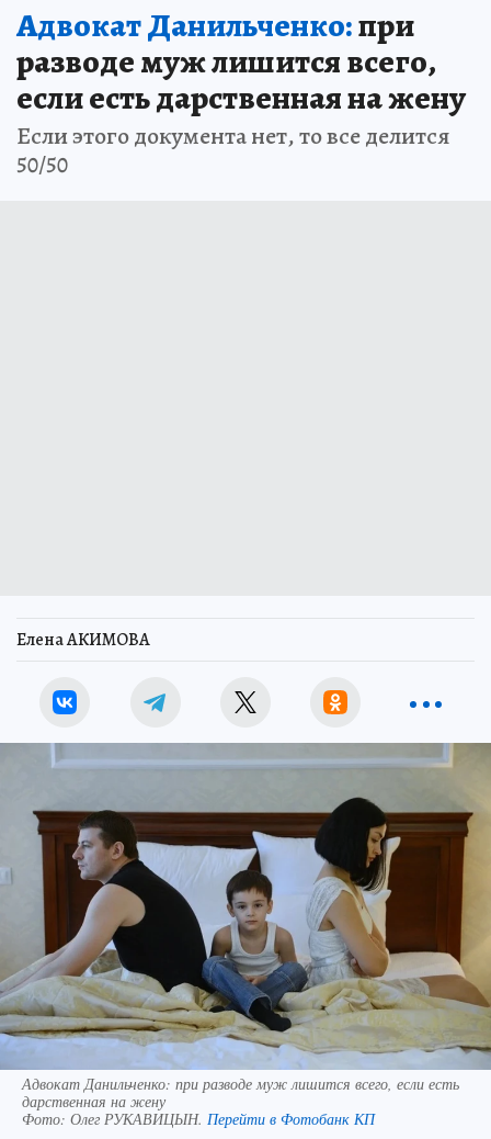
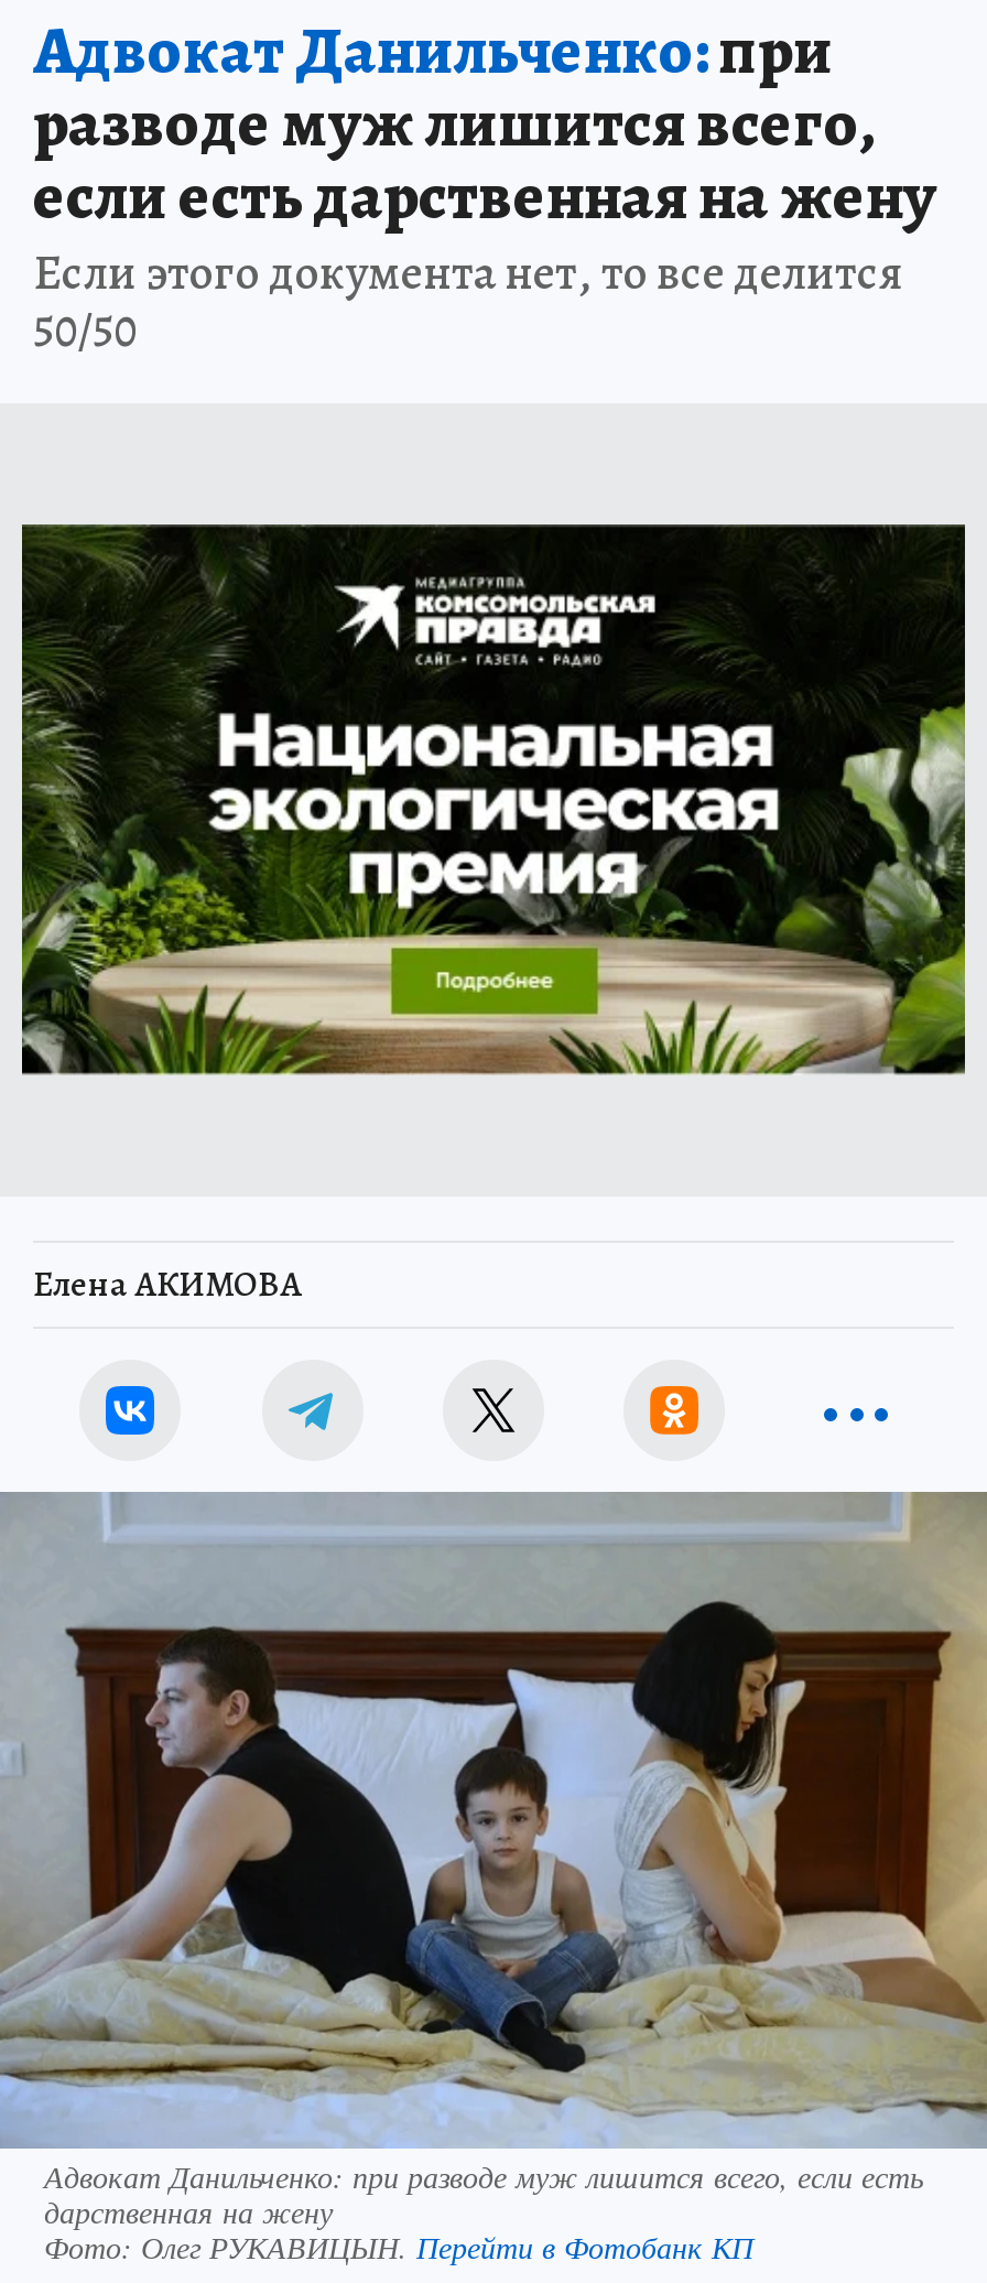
+ [image]
